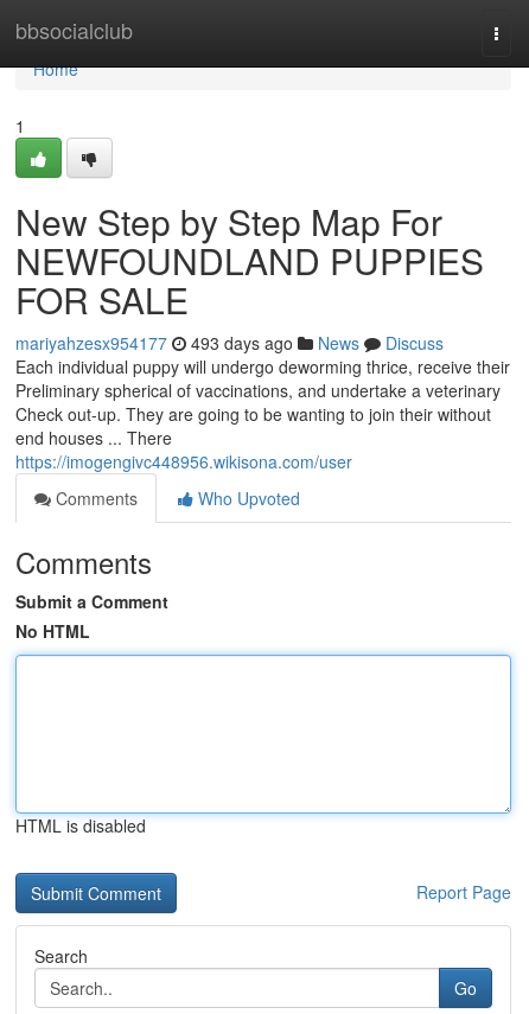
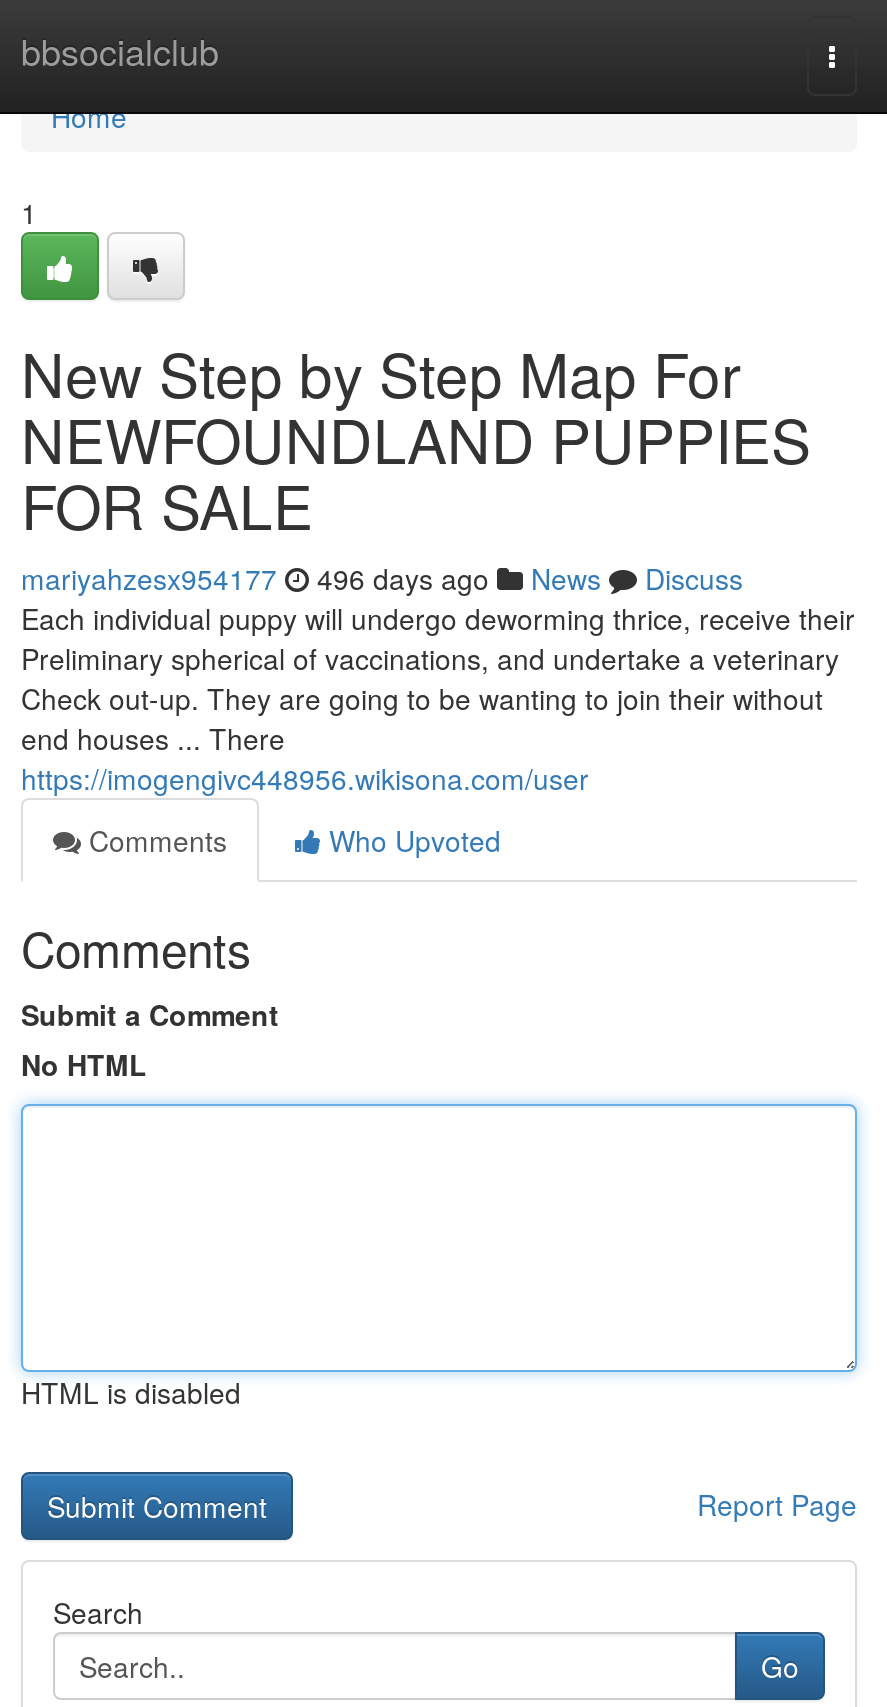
- mariyahzesx954177 493 days ago News Discuss
+ mariyahzesx954177 496 days ago News Discuss
